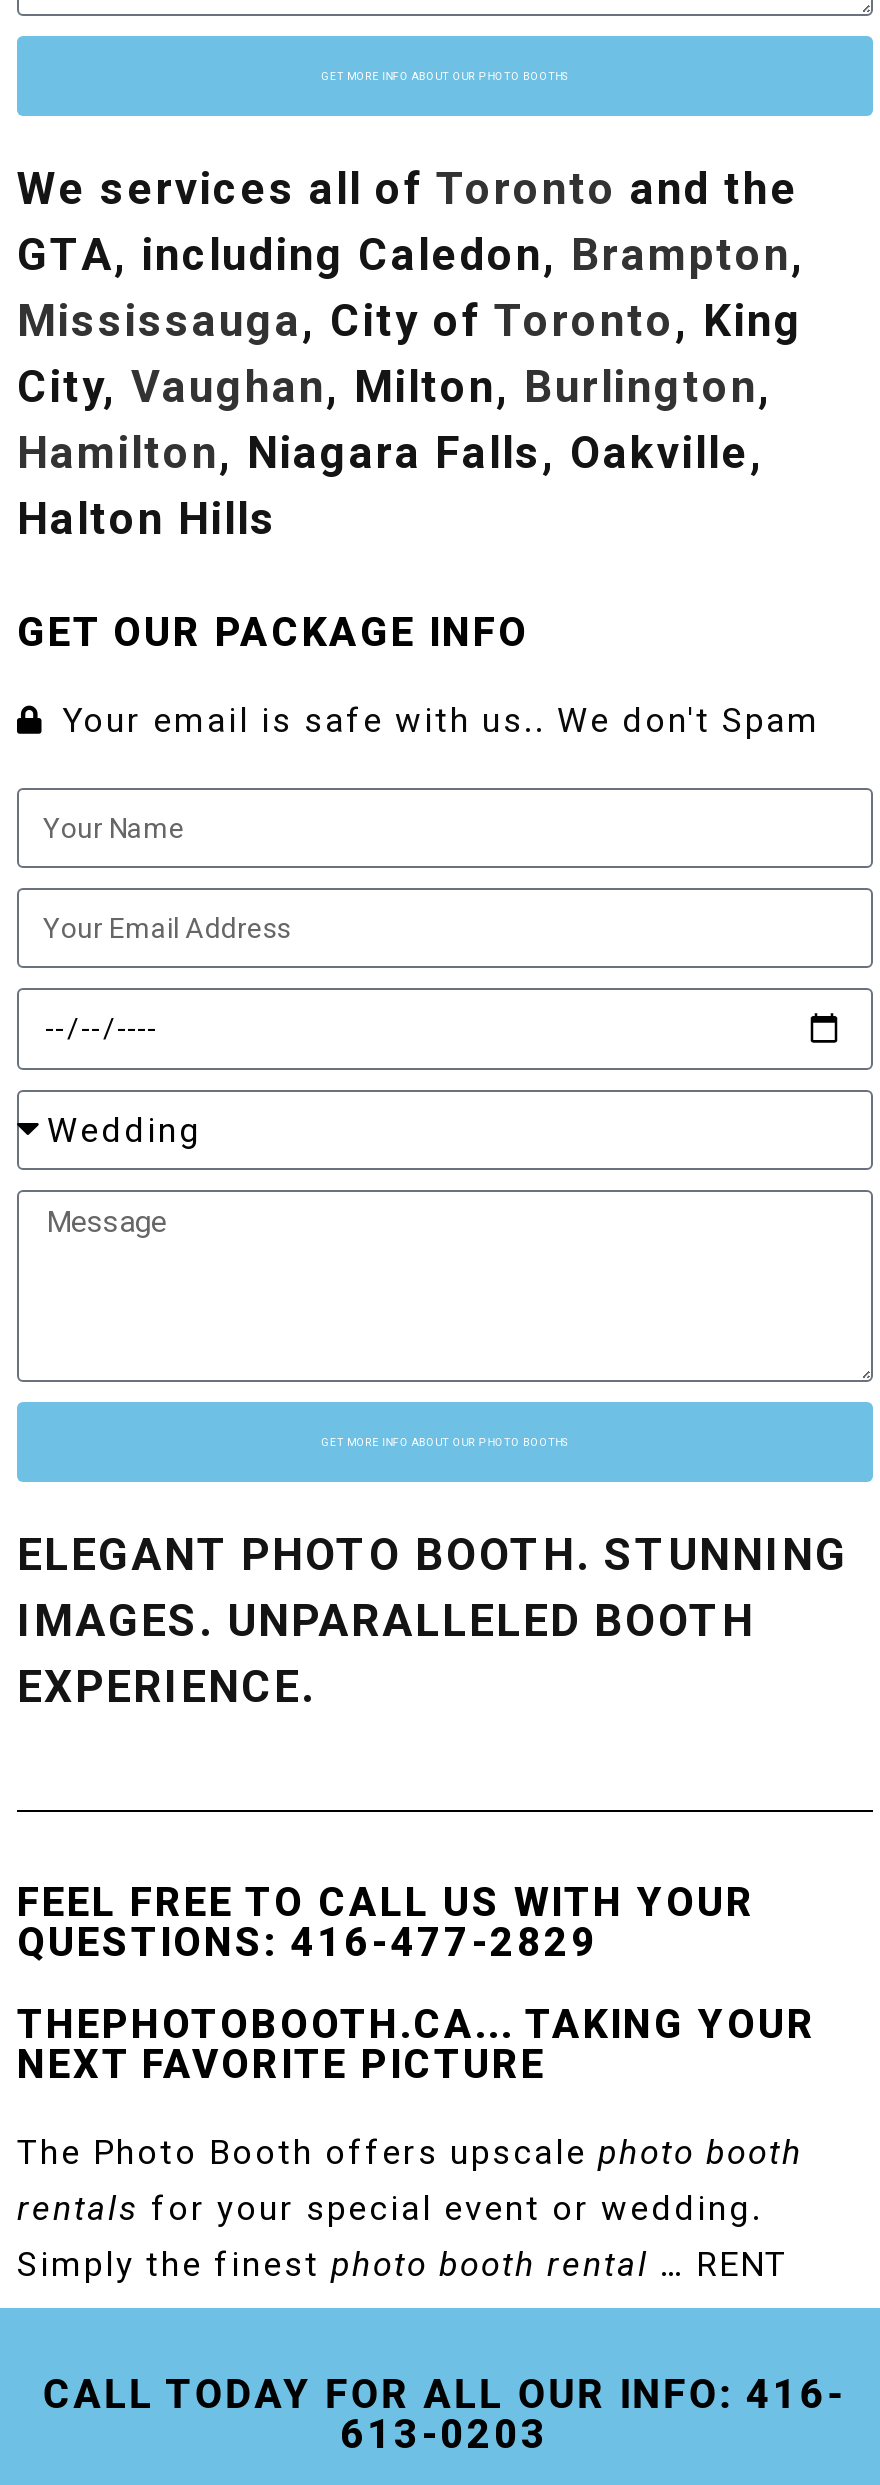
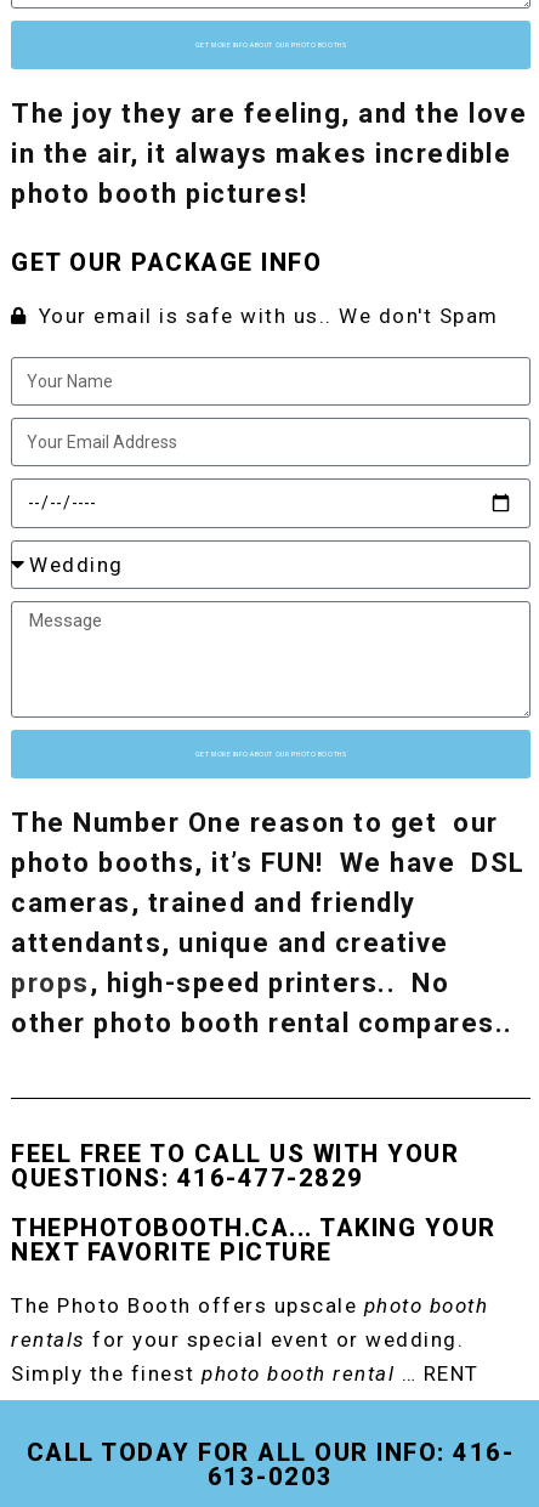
- We services all of Toronto and the
- GTA, including Caledon, Brampton,
- Mississauga, City of Toronto, King
- City, Vaughan, Milton, Burlington,
- Hamilton, Niagara Falls, Oakville,
- Halton Hills
+ The joy they are feeling, and the love
+ in the air, it always makes incredible
+ photo booth pictures!

moved up: GET OUR PACKAGE INFO | Your email is safe with us.. We don't Spam

- ELEGANT PHOTO BOOTH. STUNNING
- IMAGES. UNPARALLELED BOOTH
- EXPERIENCE.
+ The Number One reason to get our
+ photo booths, it’s FUN! We have DSL
+ cameras, trained and friendly
+ attendants, unique and creative
+ props, high-speed printers.. No
+ other photo booth rental compares..
